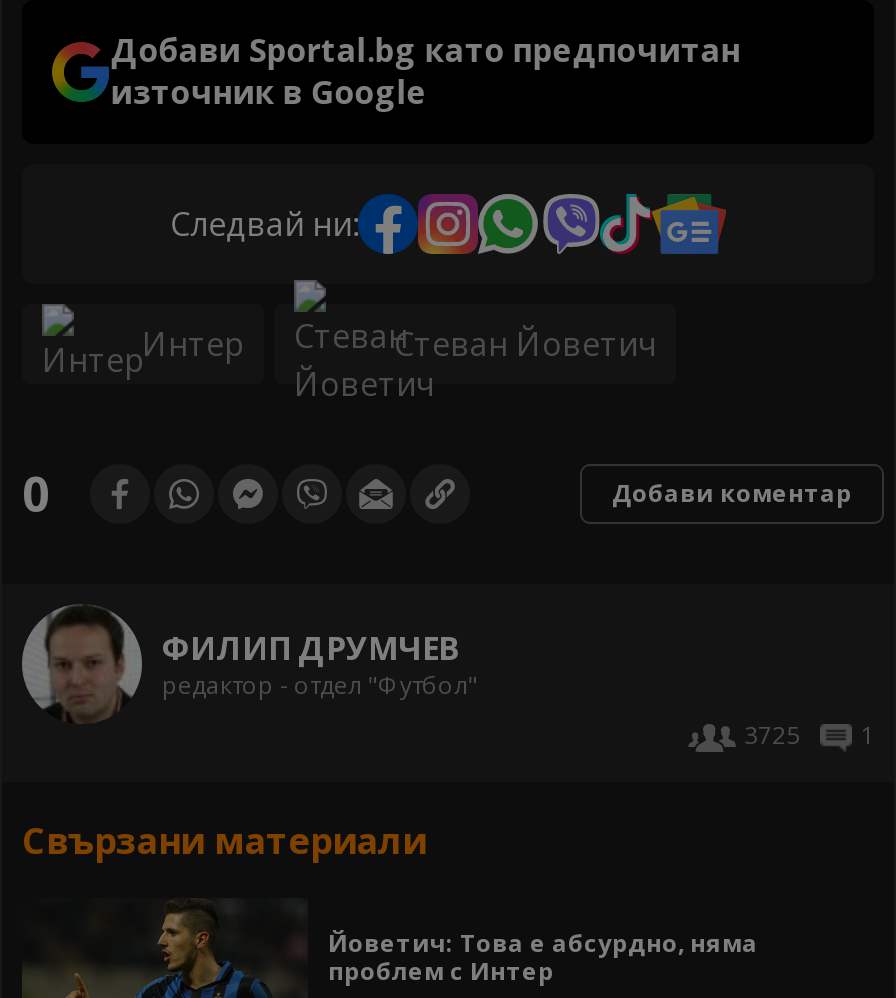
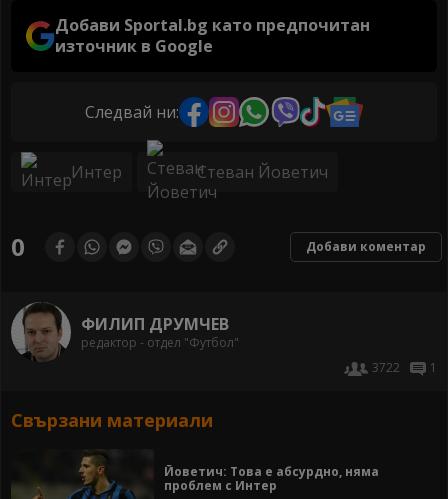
- 3725 1
+ 3722 1
